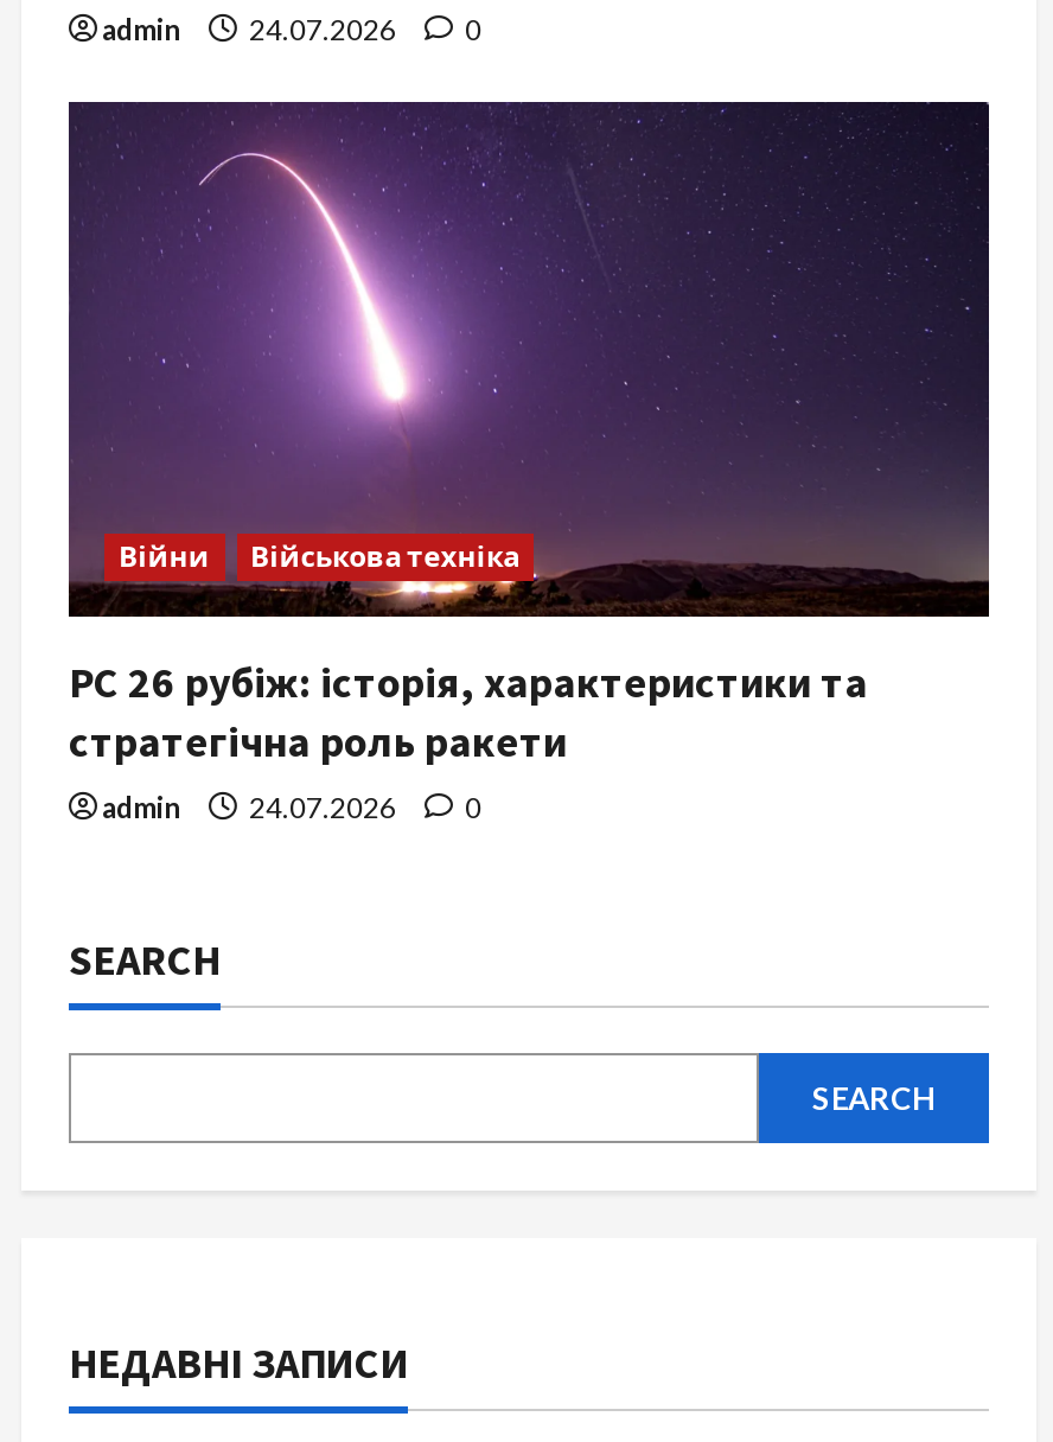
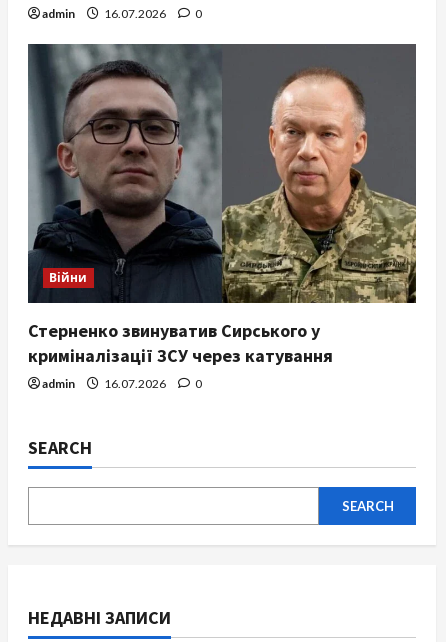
- admin 24.07.2026 0
+ admin 16.07.2026 0

- [image]
- Військова техніка
- РС 26 рубіж: історія, характеристики та
- стратегічна роль ракети
+ [image]
+ Стерненко звинуватив Сирського у
+ криміналізації ЗСУ через катування

- admin 24.07.2026 0
+ admin 16.07.2026 0
